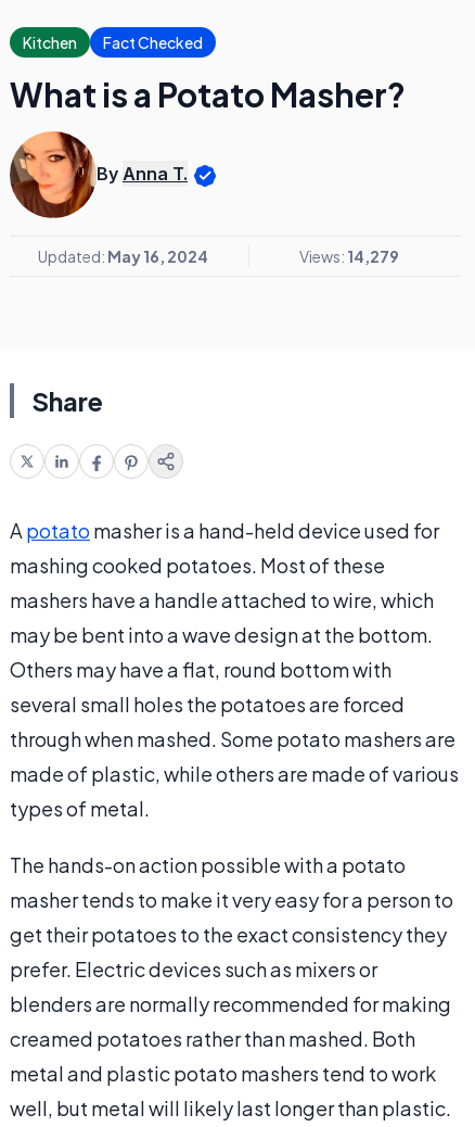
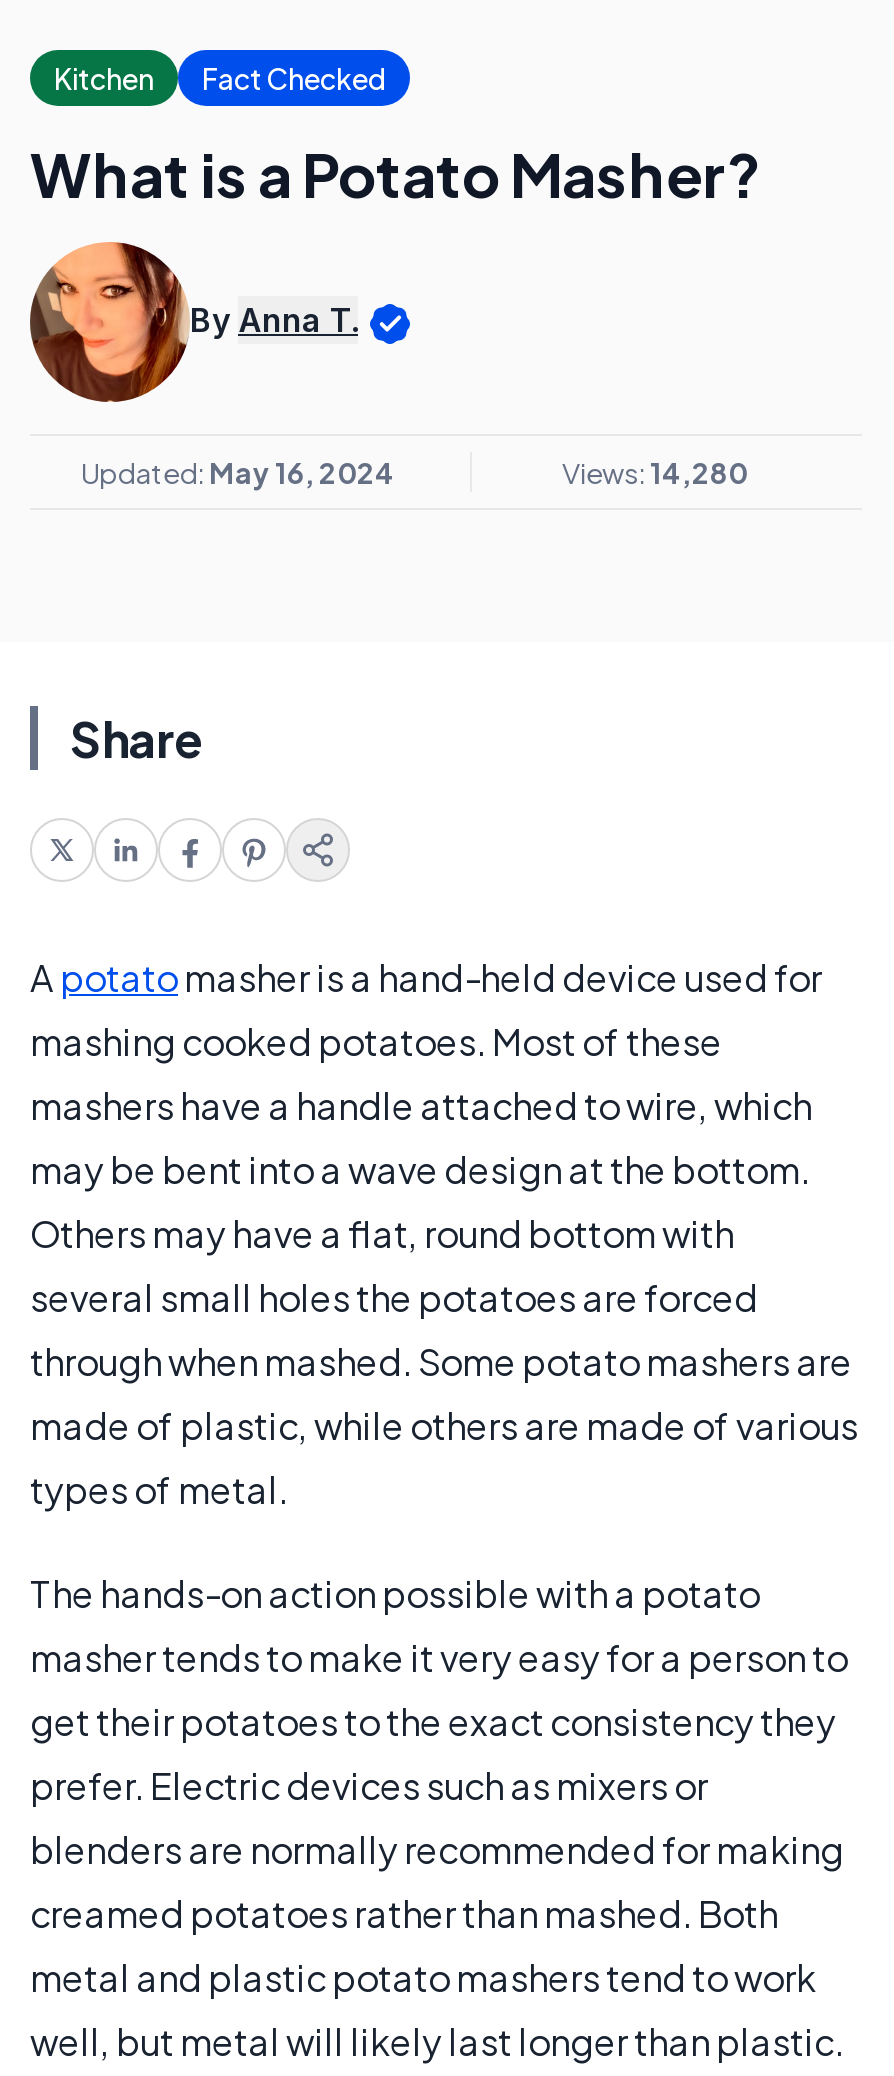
- Views: 14,279
+ Views: 14,280
